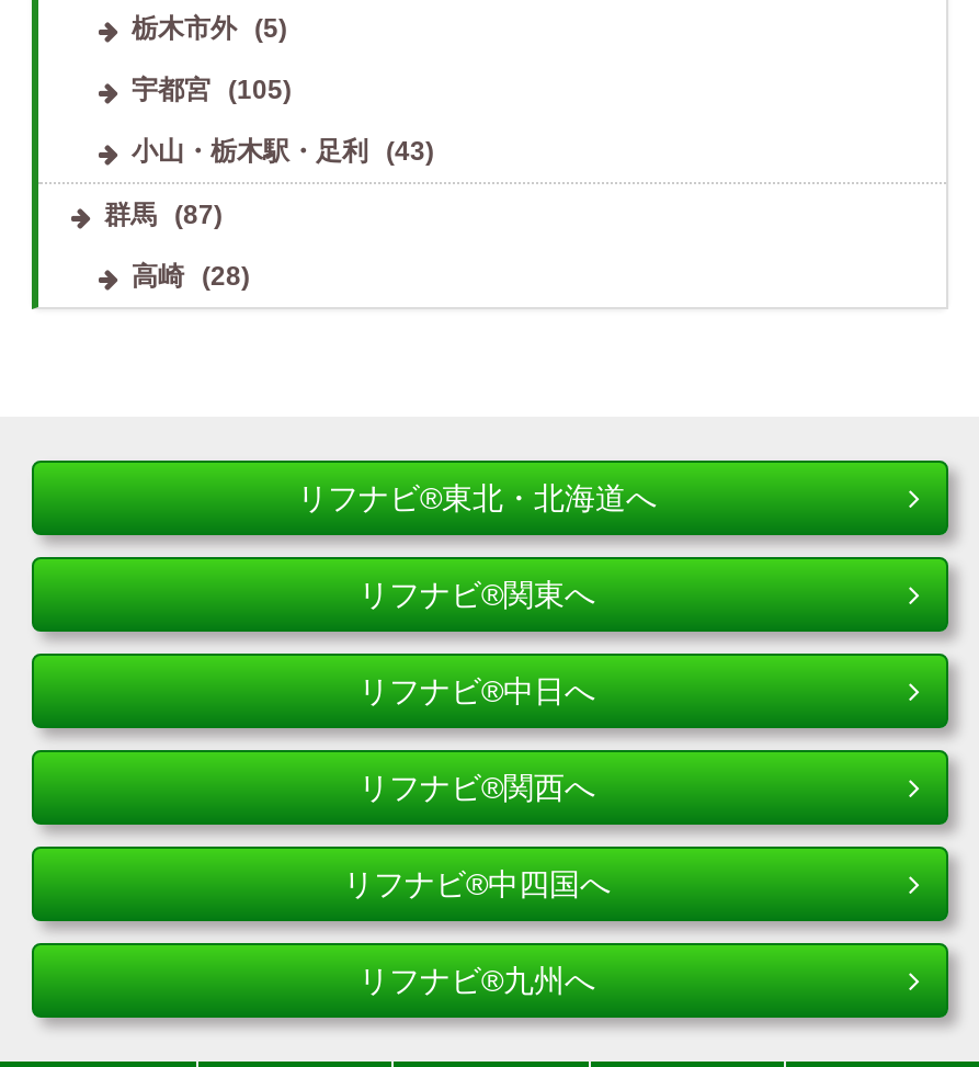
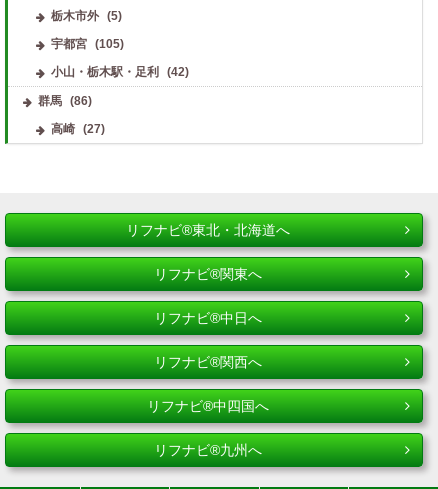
- 小山・栃木駅・足利 (43)
+ 小山・栃木駅・足利 (42)

- 群馬 (87)
+ 群馬 (86)

- 高崎 (28)
+ 高崎 (27)
